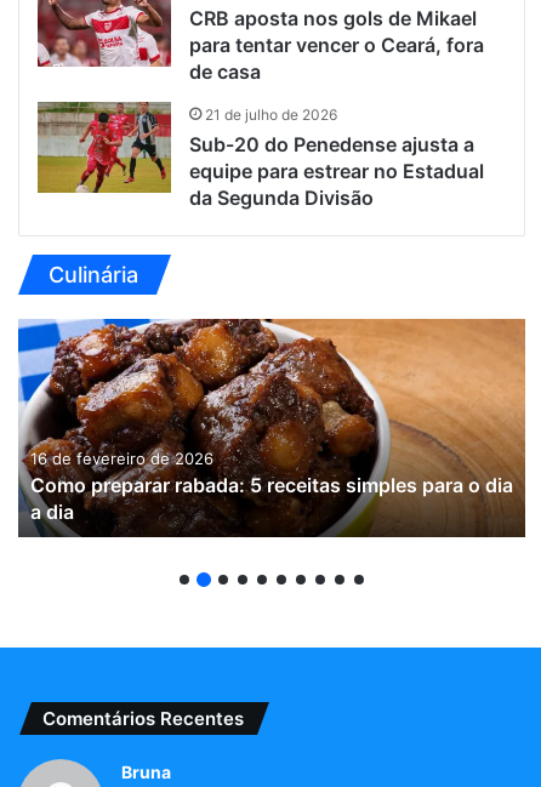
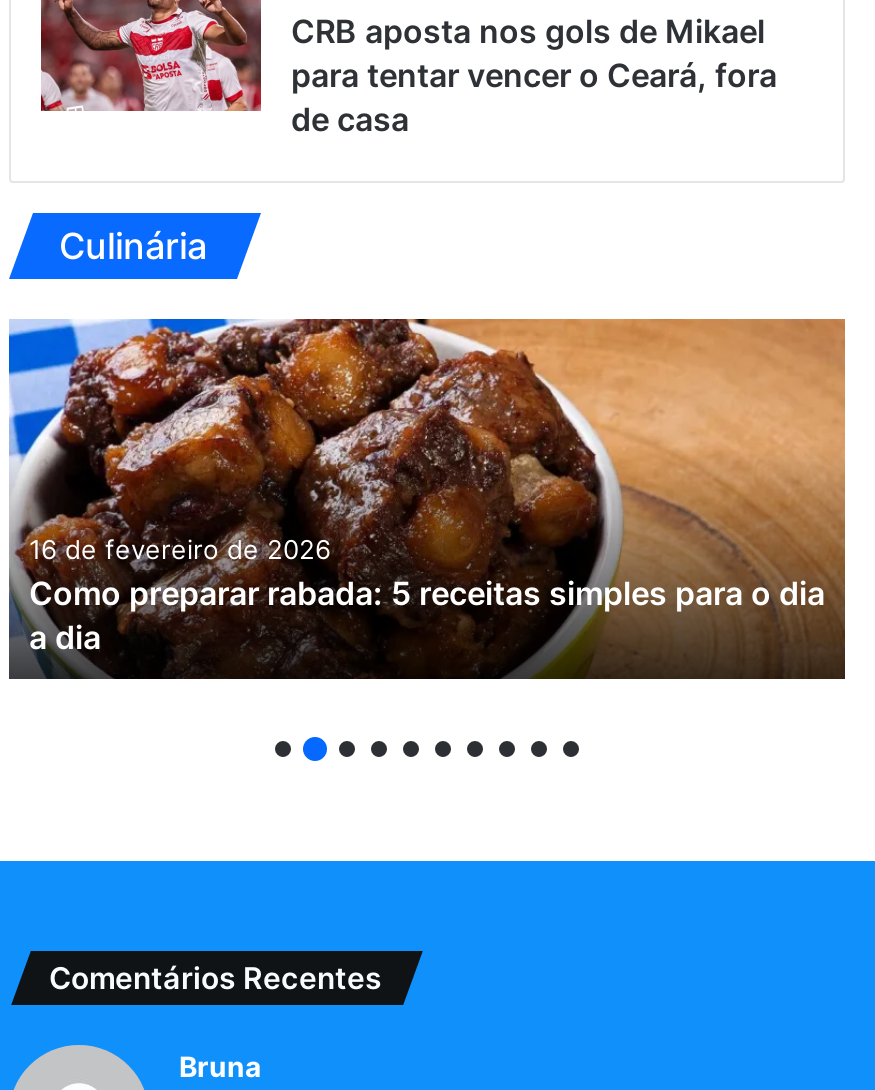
- [image]
- 21 de julho de 2026
- Sub-20 do Penedense ajusta a
- equipe para estrear no Estadual
- da Segunda Divisão
